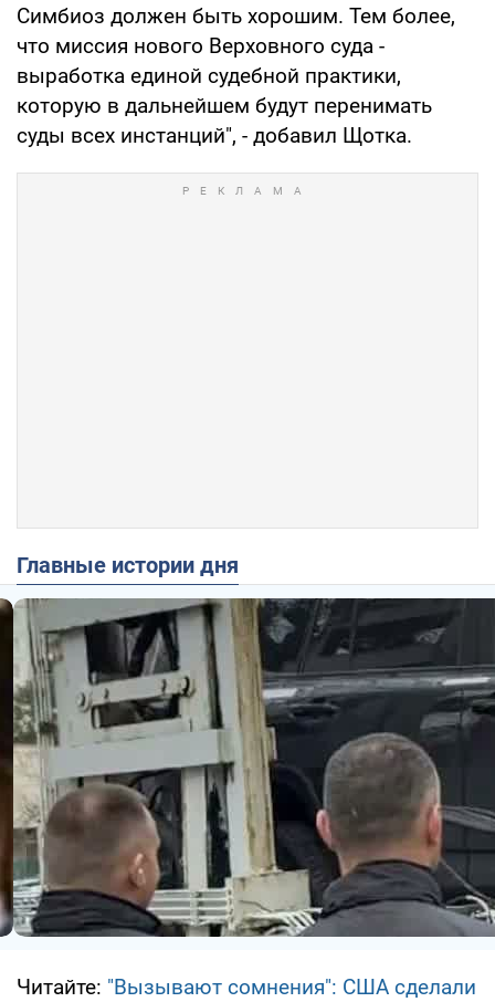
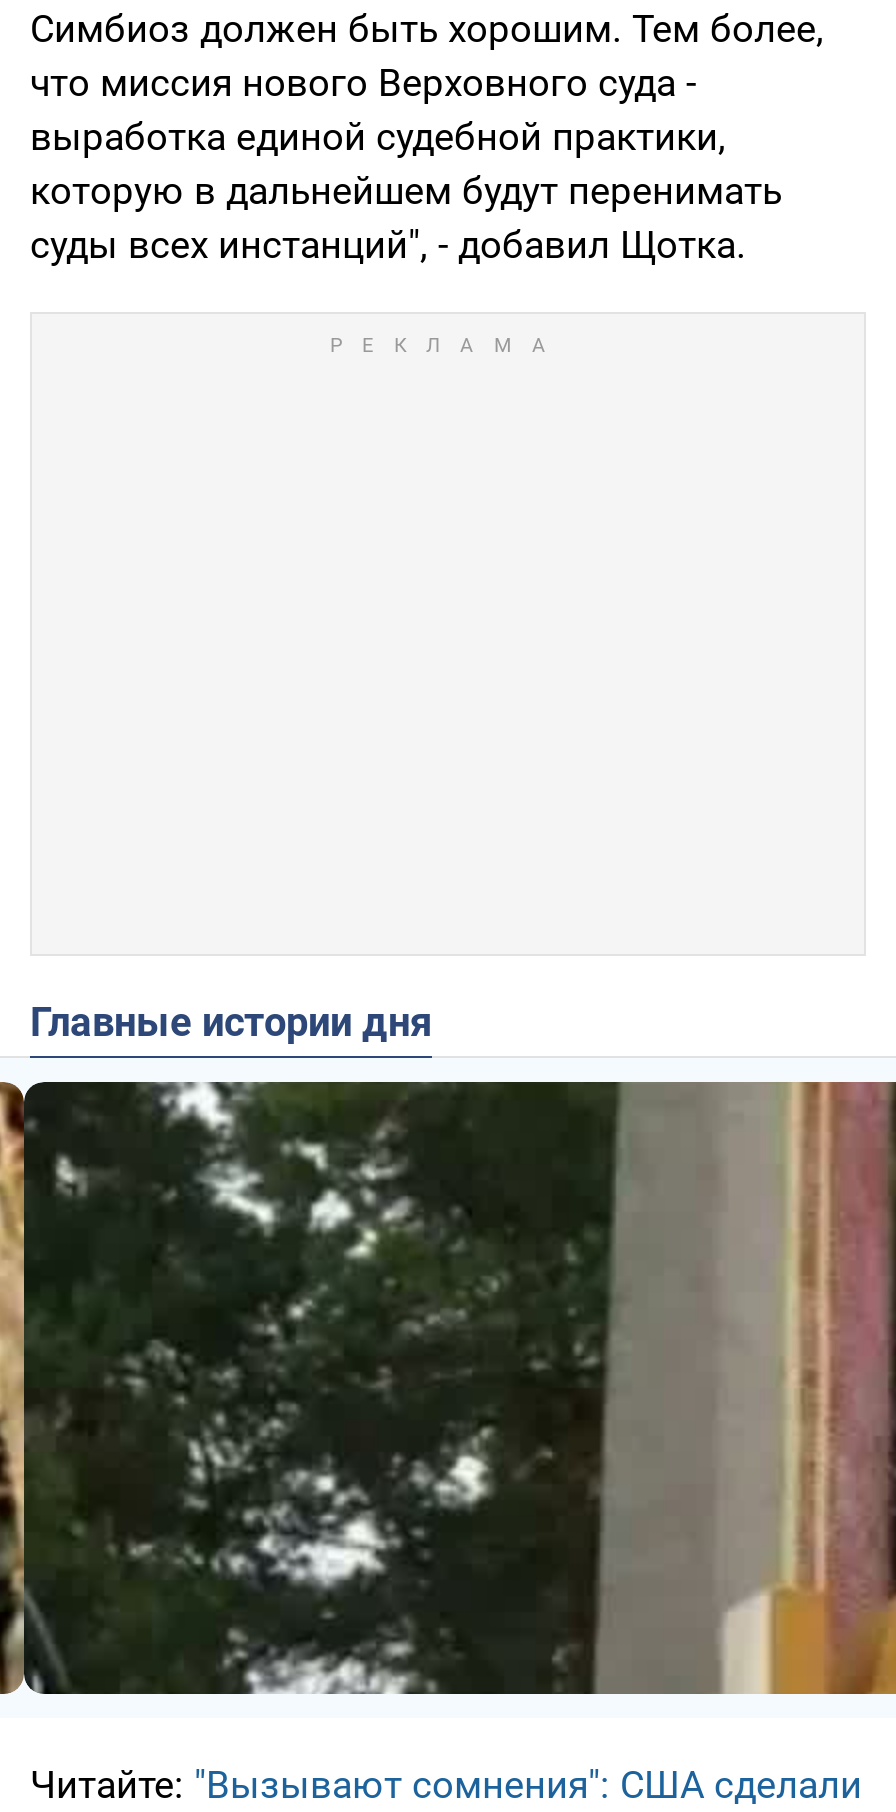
- [image]
+ [image]
